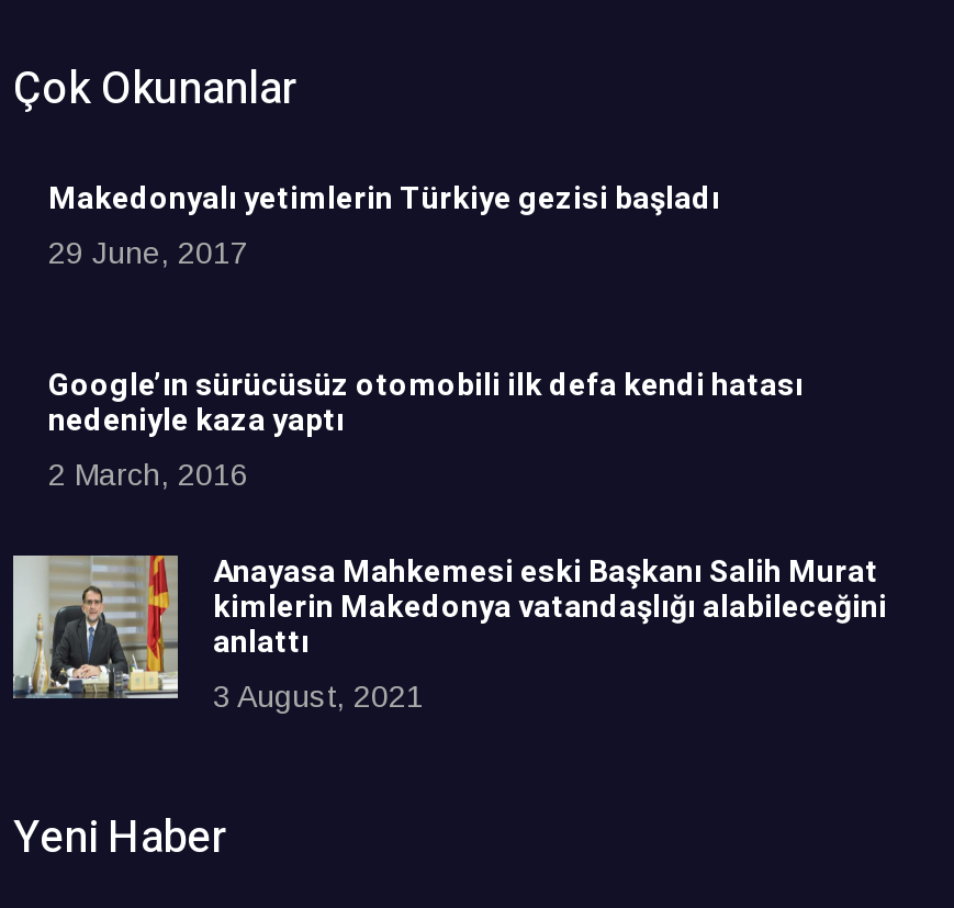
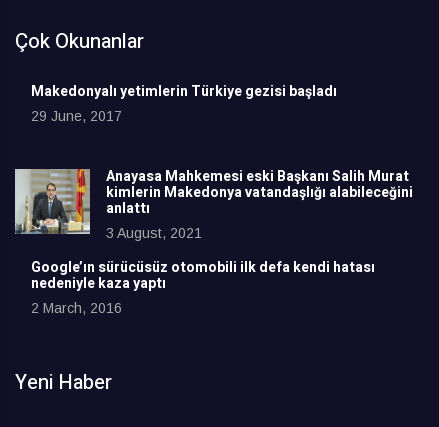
moved down: Google’ın sürücüsüz otomobili ilk defa kendi hatası | nedeniyle kaza yaptı | 2 March, 2016

moved up: [image] | Anayasa Mahkemesi eski Başkanı Salih Murat | kimlerin Makedonya vatandaşlığı alabileceğini | anlattı | 3 August, 2021
